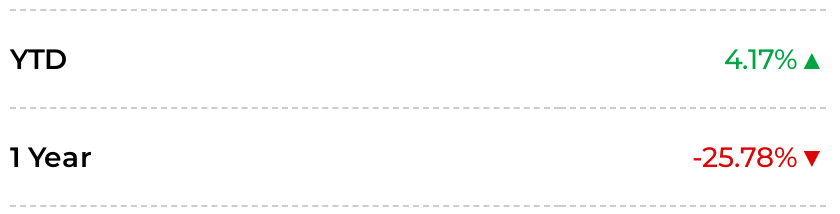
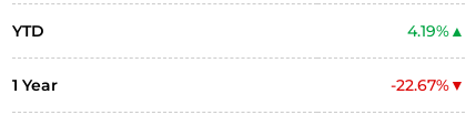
- 4.17%
+ 4.19%

- -25.78%
+ -22.67%
